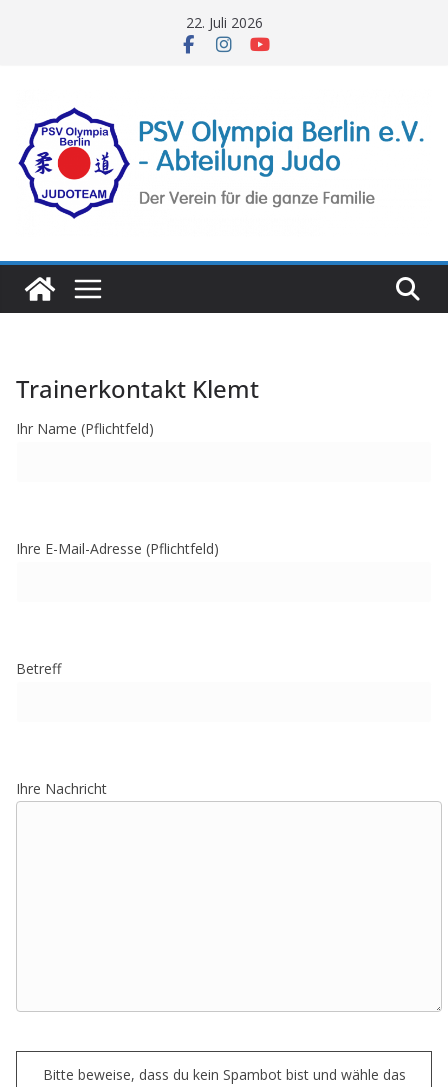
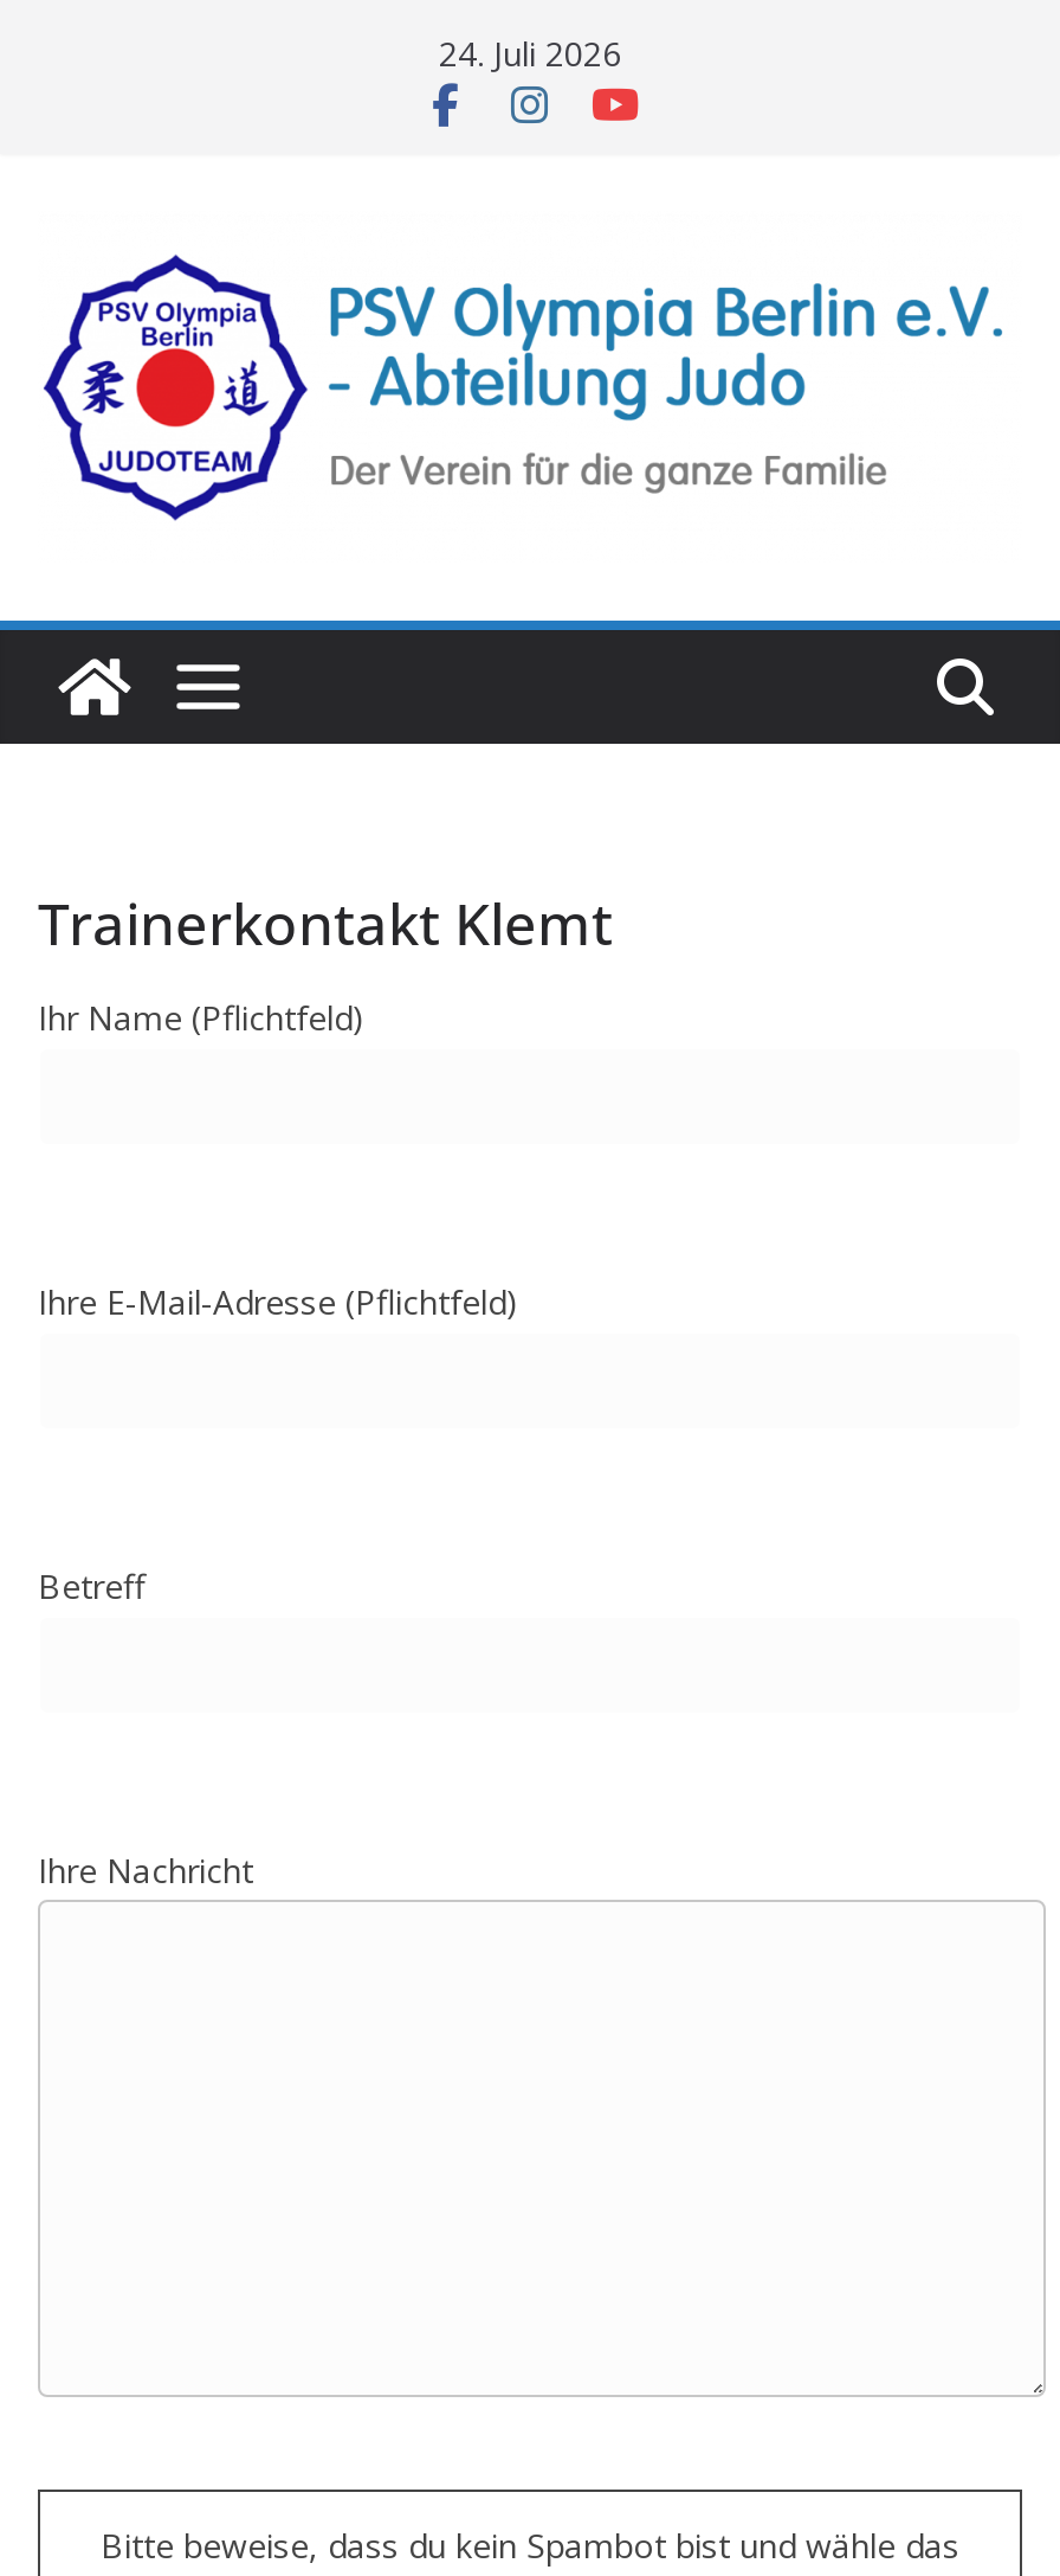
- 22. Juli 2026
+ 24. Juli 2026
